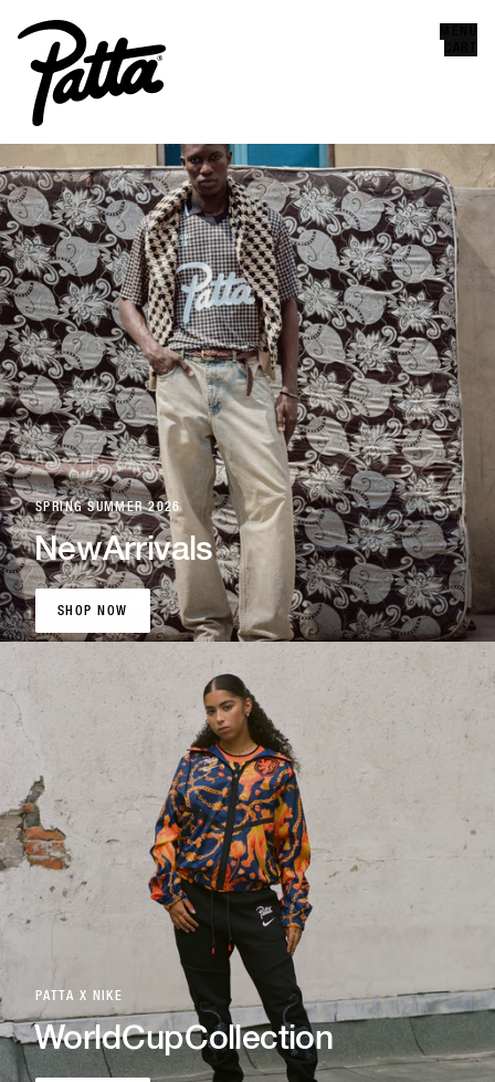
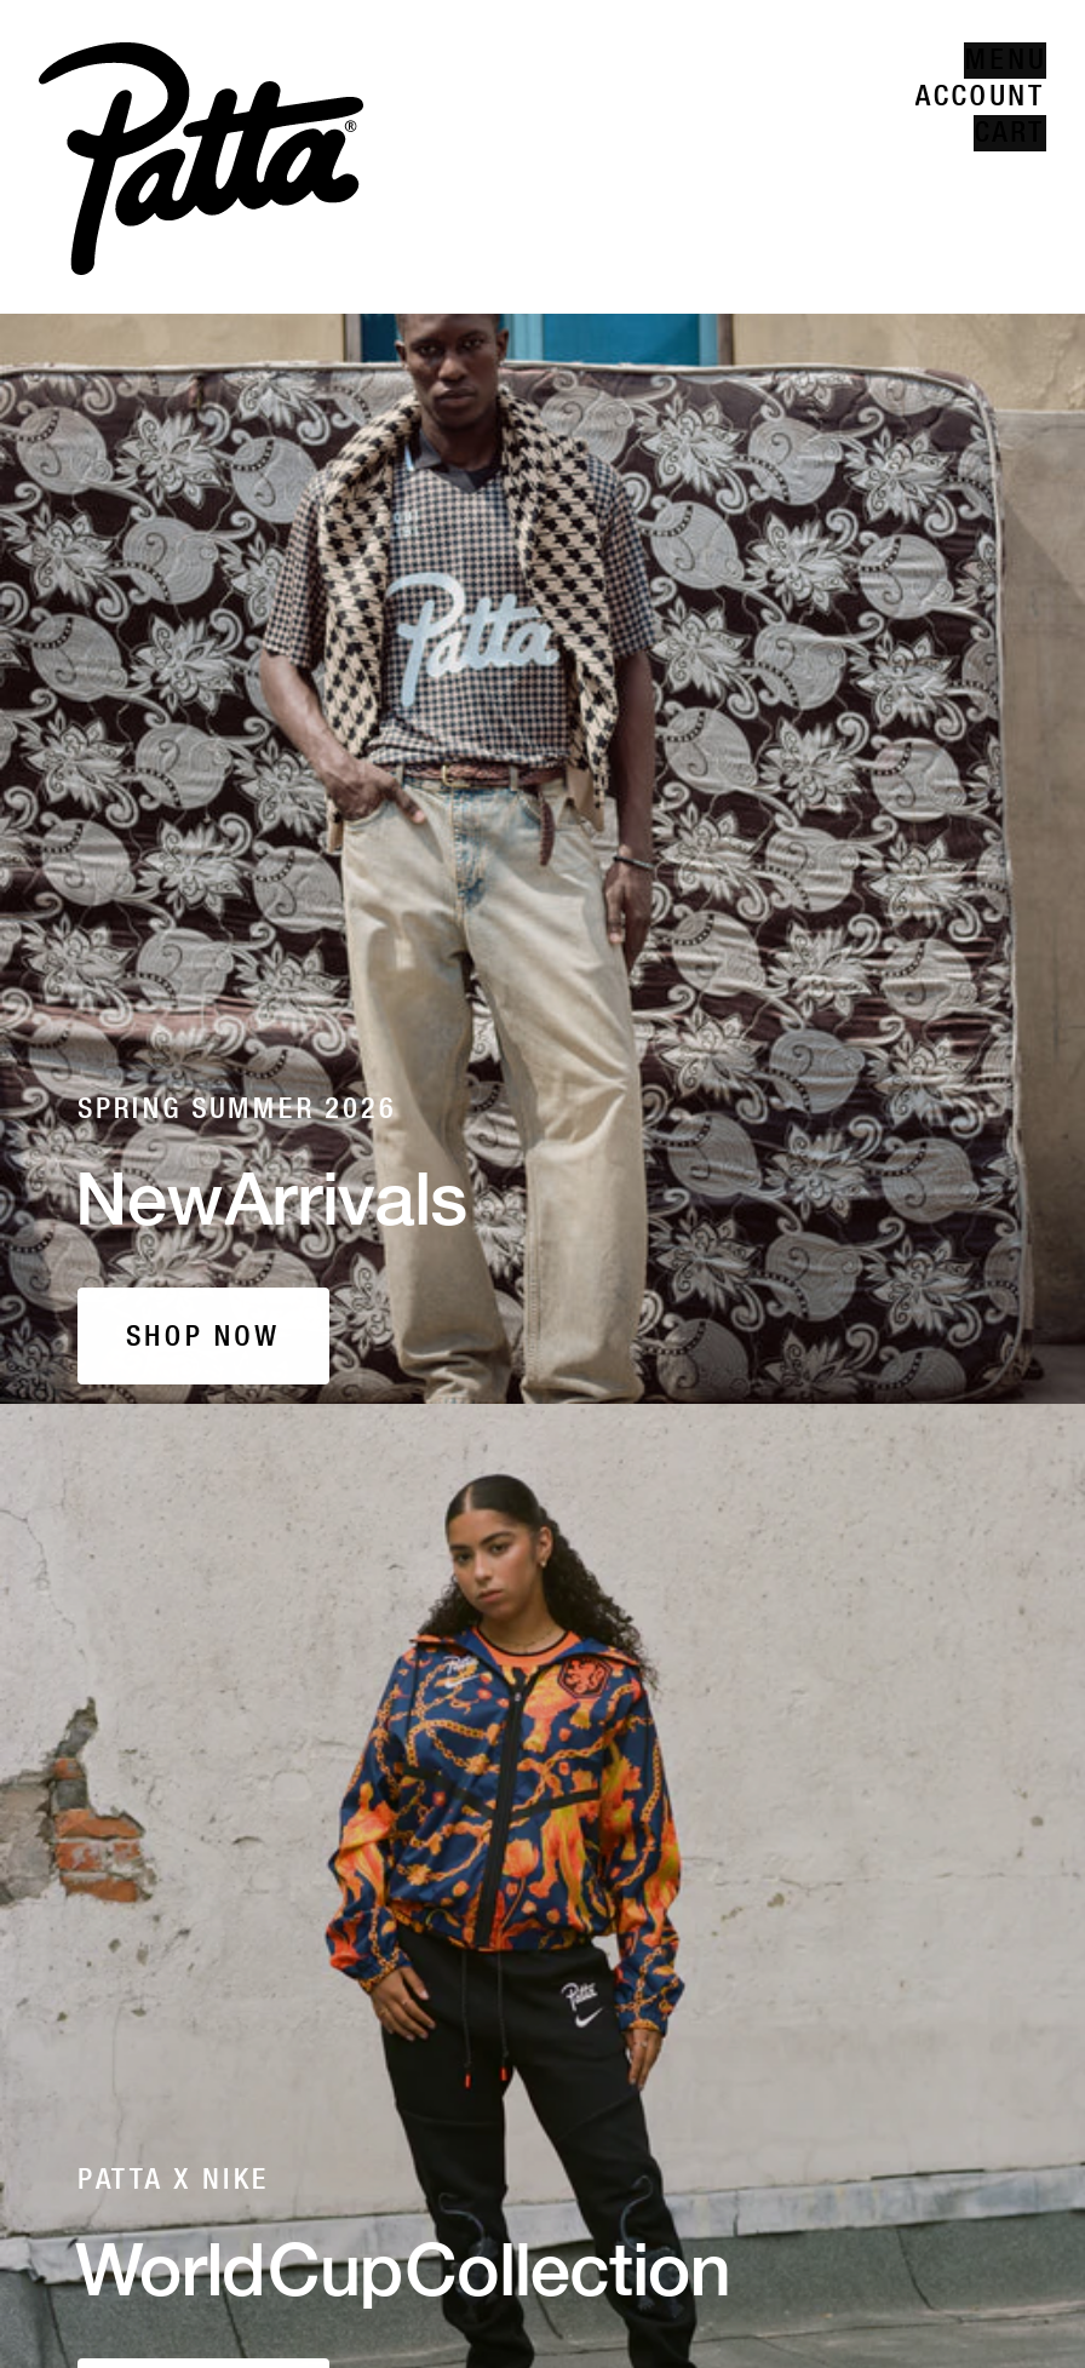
+ ACCOUNT
